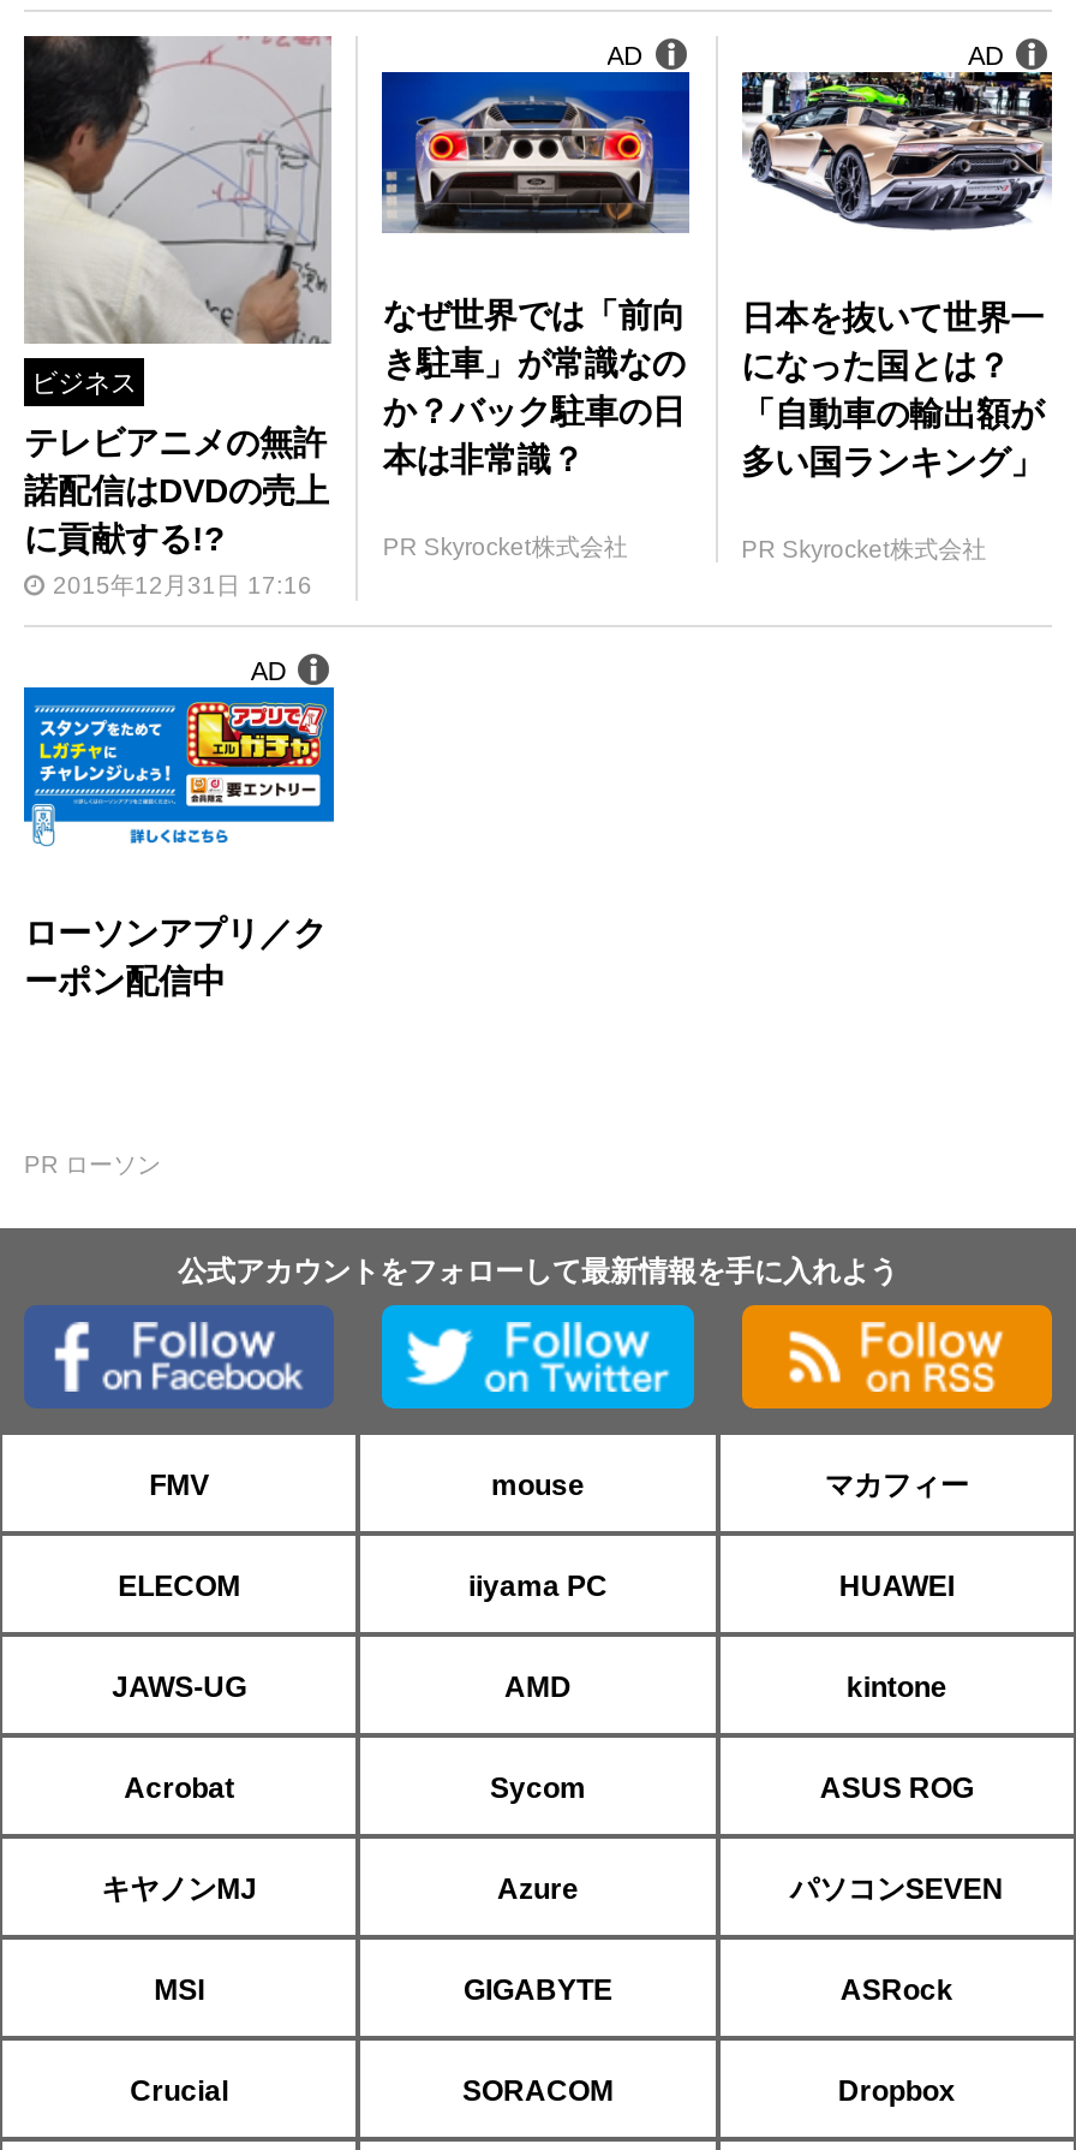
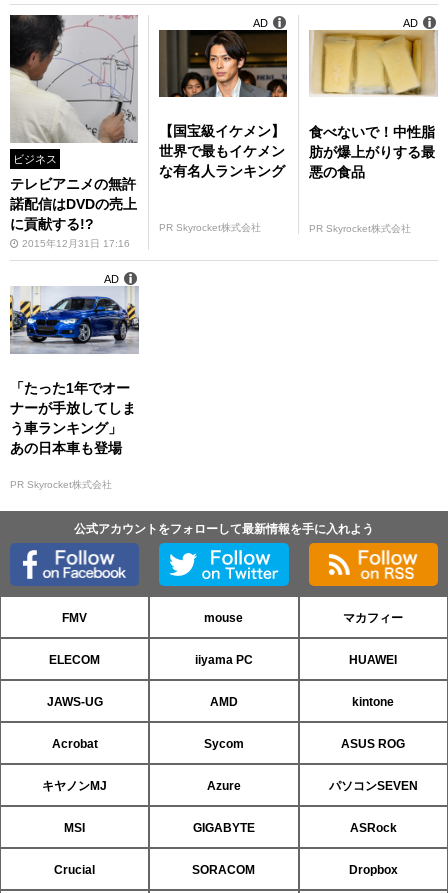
- [image]
- なぜ世界では「前向
- き駐車」が常識なの
- か？バック駐車の日
- 本は非常識？
+ [image]
+ 【国宝級イケメン】
+ 世界で最もイケメン
+ な有名人ランキング

- [image]
- 日本を抜いて世界一
- になった国とは？
- 「自動車の輸出額が
- 多い国ランキング」
+ [image]
+ 食べないで！中性脂
+ 肪が爆上がりする最
+ 悪の食品

- [image]
- ローソンアプリ／ク
- ーポン配信中
+ [image]
+ 「たった1年でオー
+ ナーが手放してしま
+ う車ランキング」
+ あの日本車も登場

- PR ローソン
+ PR Skyrocket株式会社
